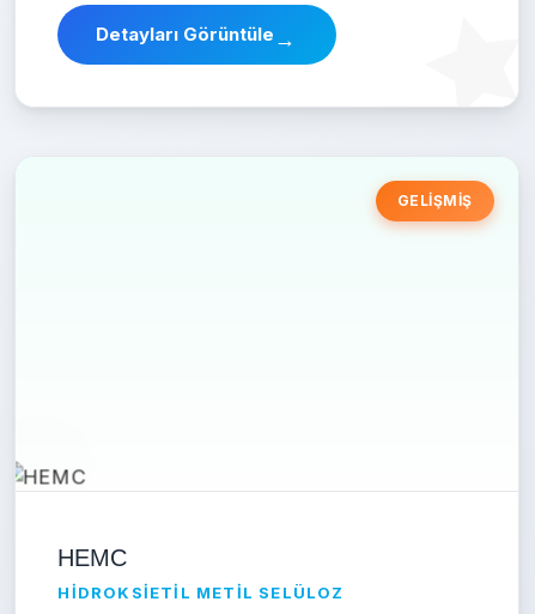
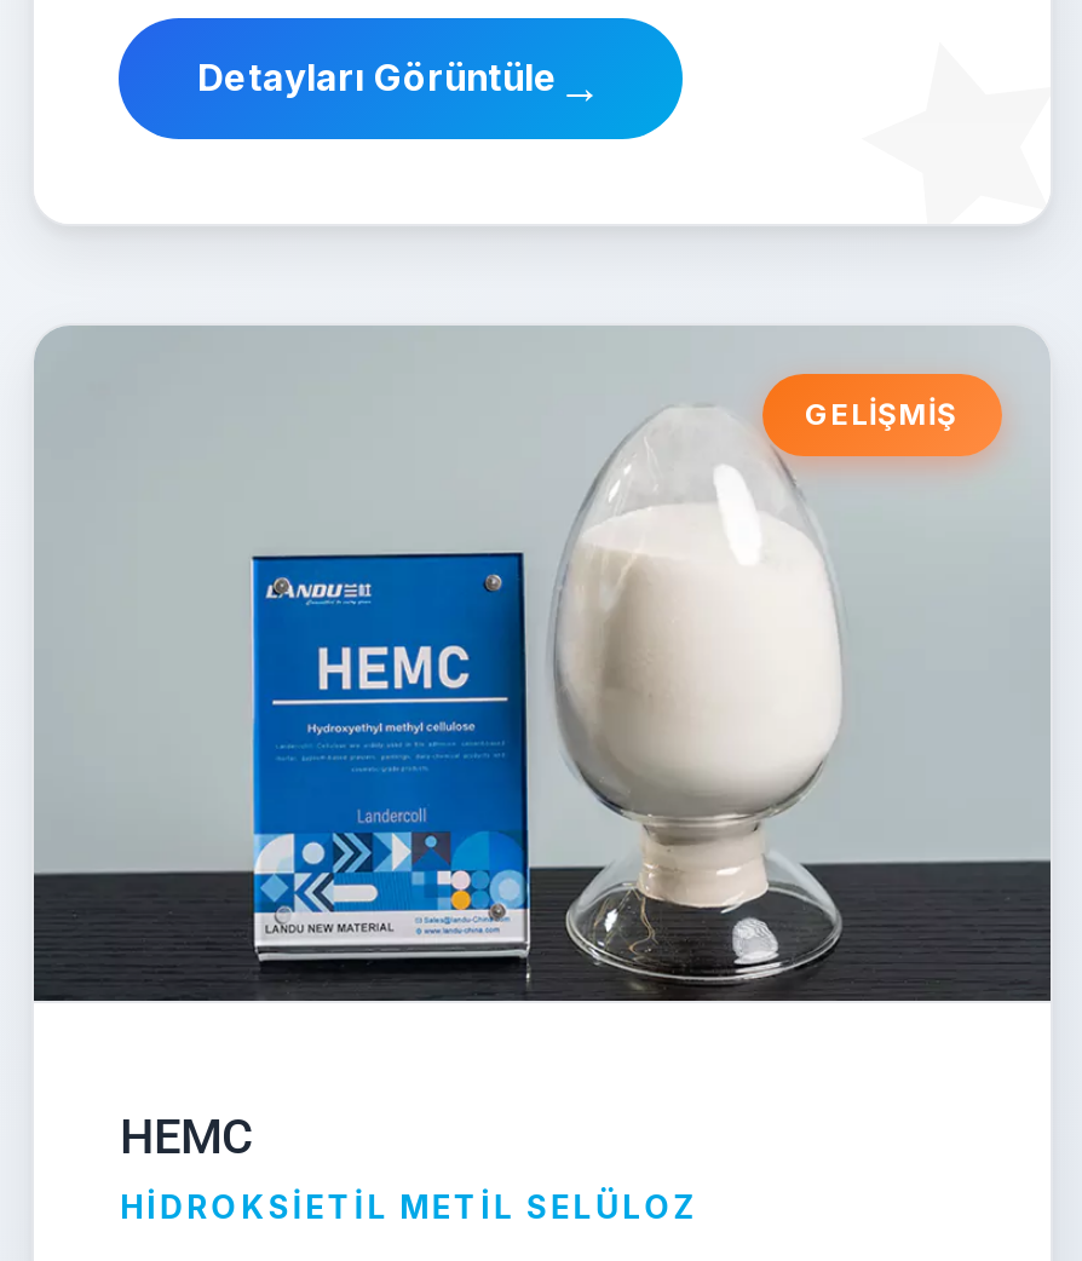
+ [image]
